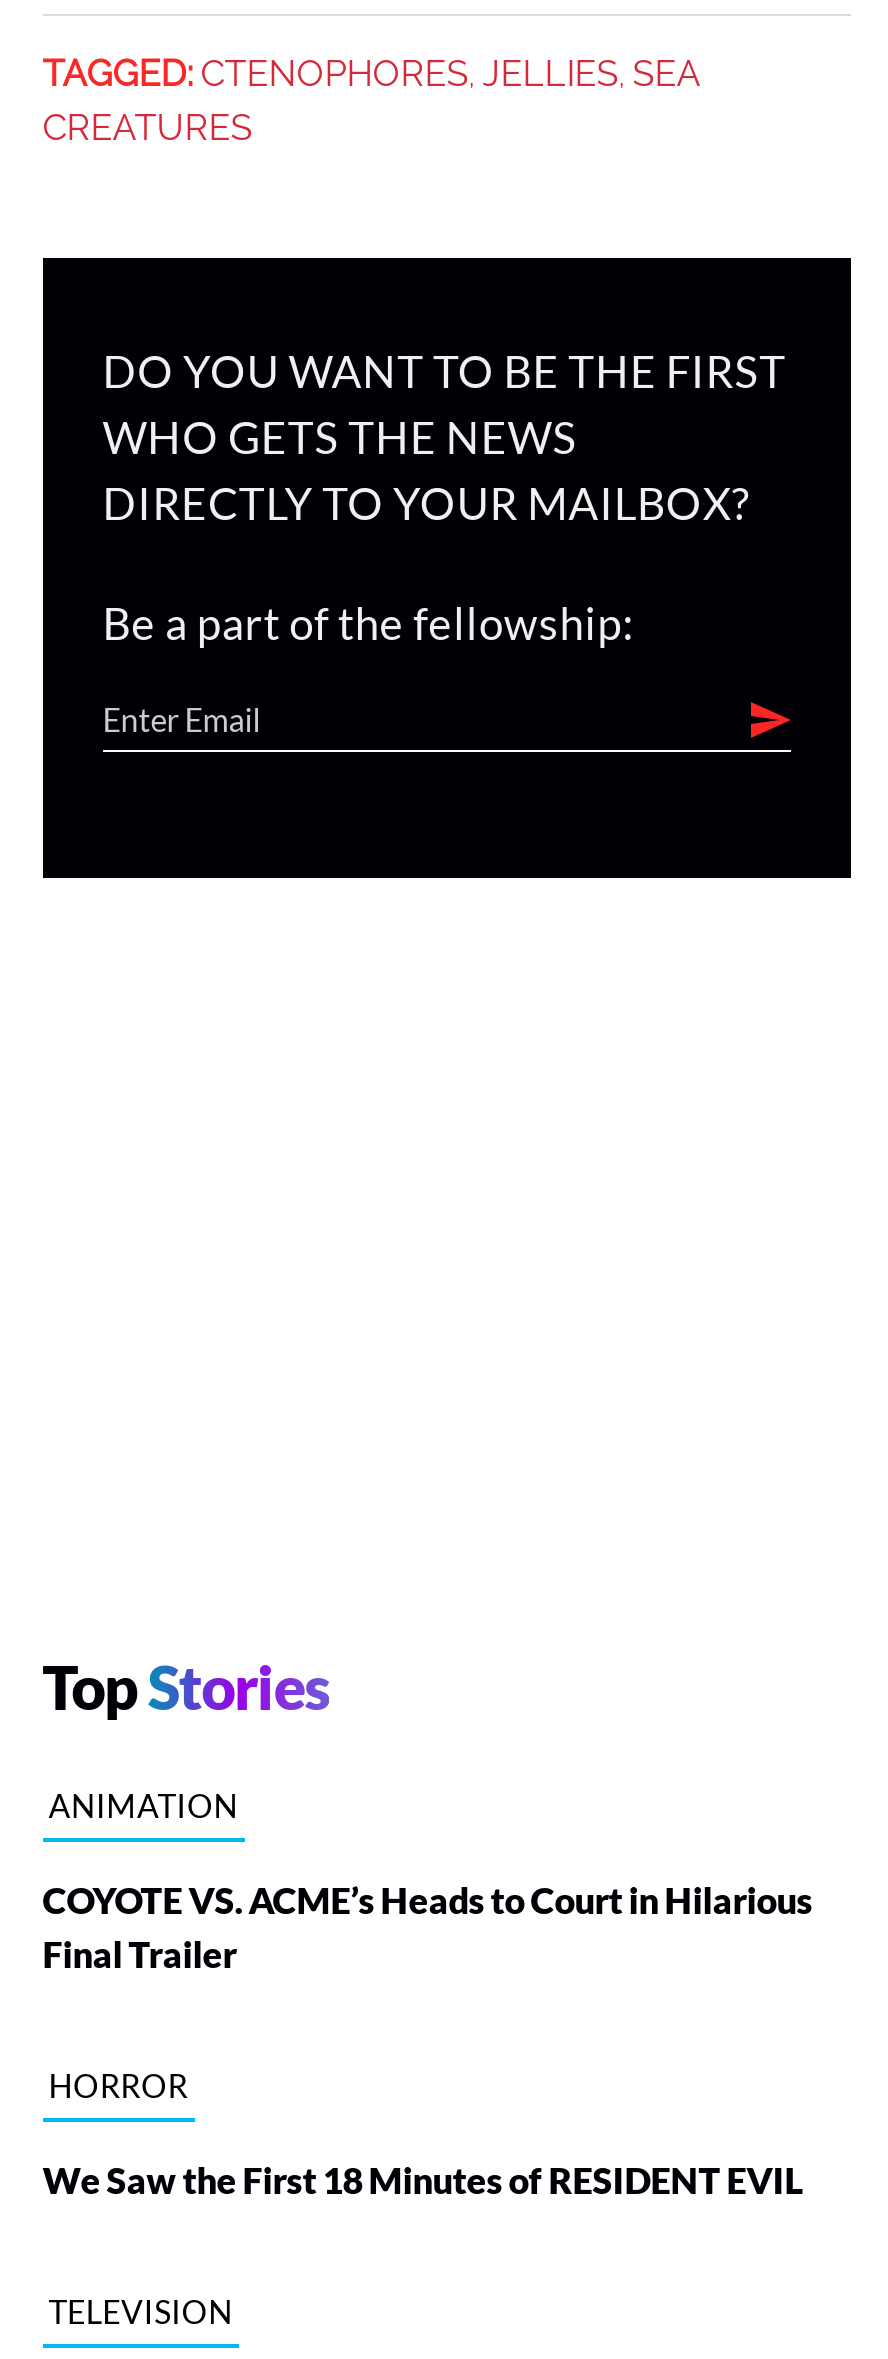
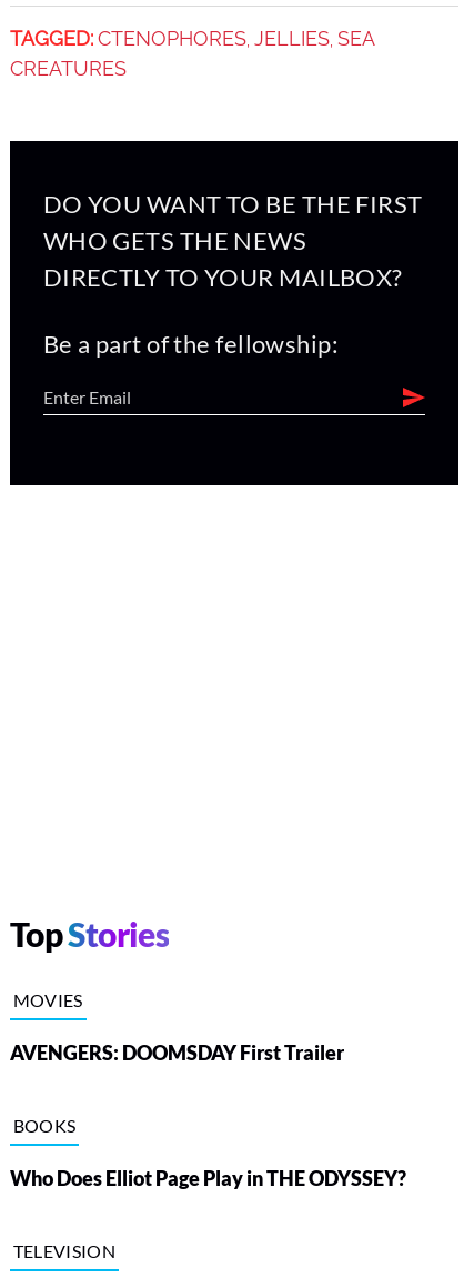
- ANIMATION
+ MOVIES

- COYOTE VS. ACME’s Heads to Court in Hilarious
- Final Trailer
+ AVENGERS: DOOMSDAY First Trailer

- HORROR
+ BOOKS

- We Saw the First 18 Minutes of RESIDENT EVIL
+ Who Does Elliot Page Play in THE ODYSSEY?
